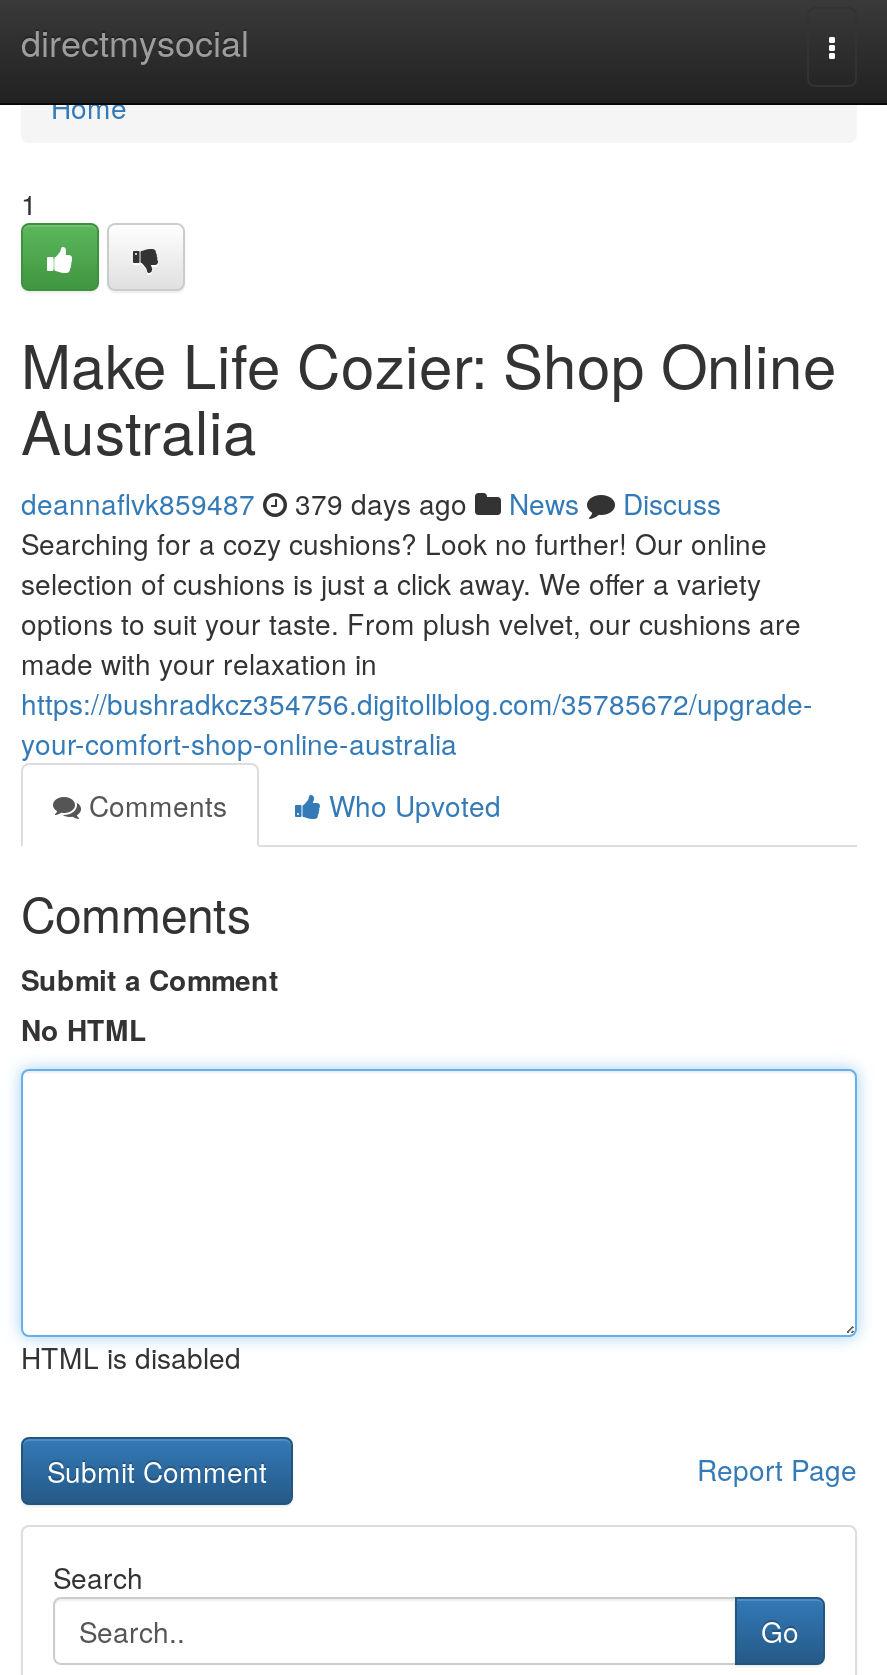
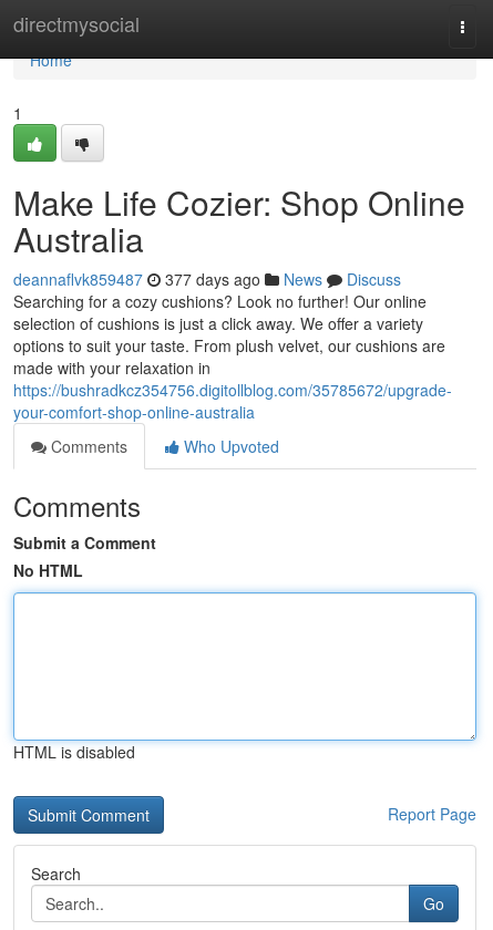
- deannaflvk859487 379 days ago News Discuss
+ deannaflvk859487 377 days ago News Discuss
